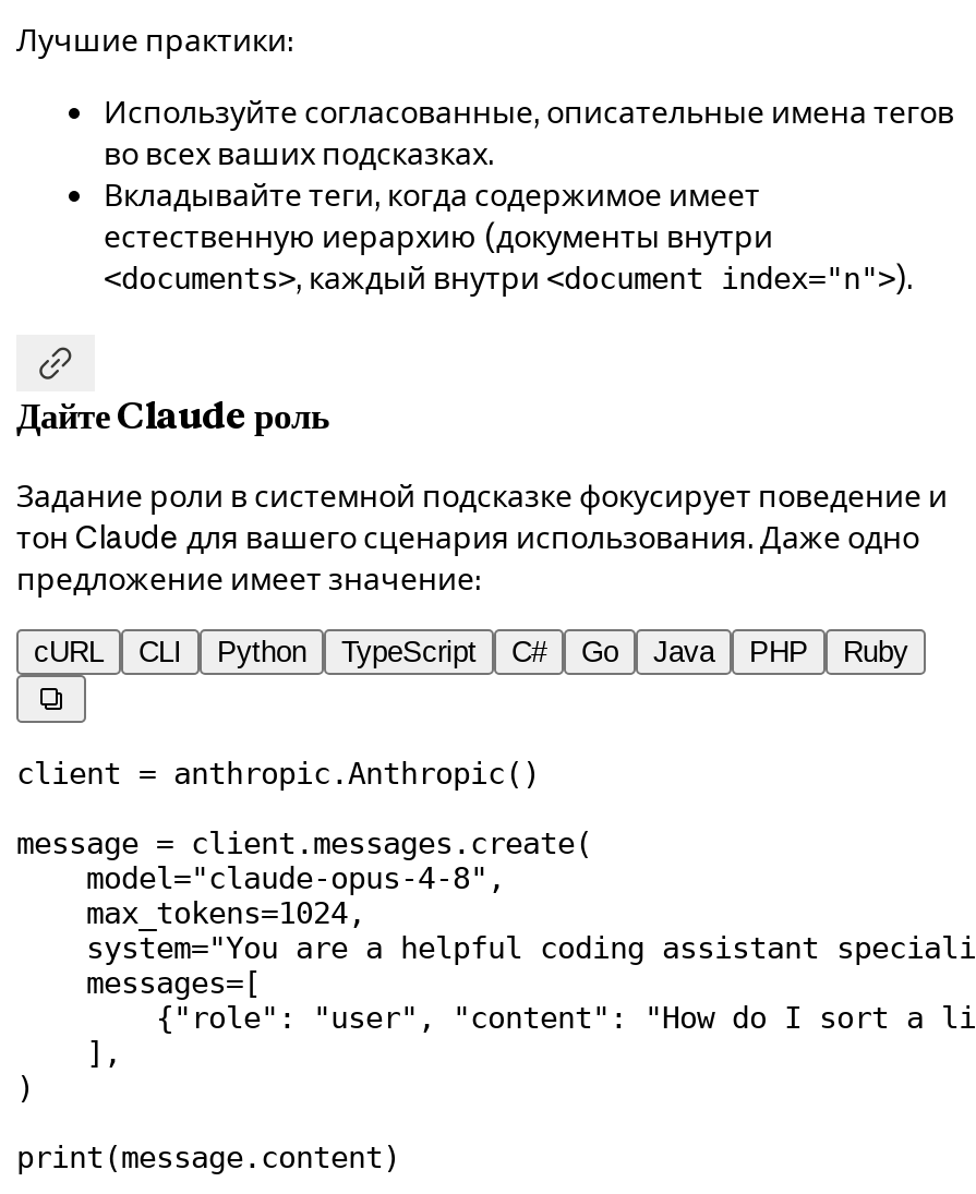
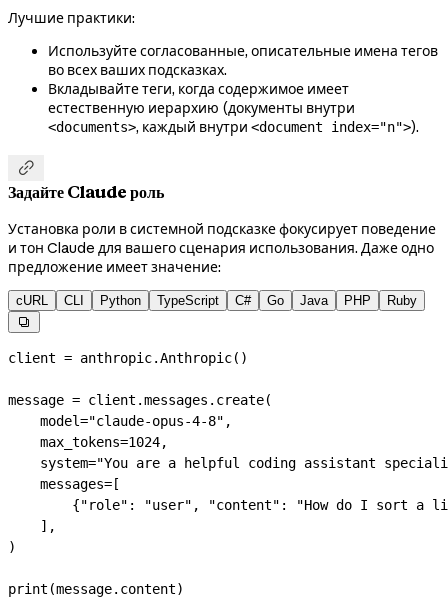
- Дайте Claude роль
+ Задайте Claude роль

- Задание роли в системной подсказке фокусирует поведение и
- тон Claude для вашего сценария использования. Даже одно
+ Установка роли в системной подсказке фокусирует поведение
+ и тон Claude для вашего сценария использования. Даже одно
